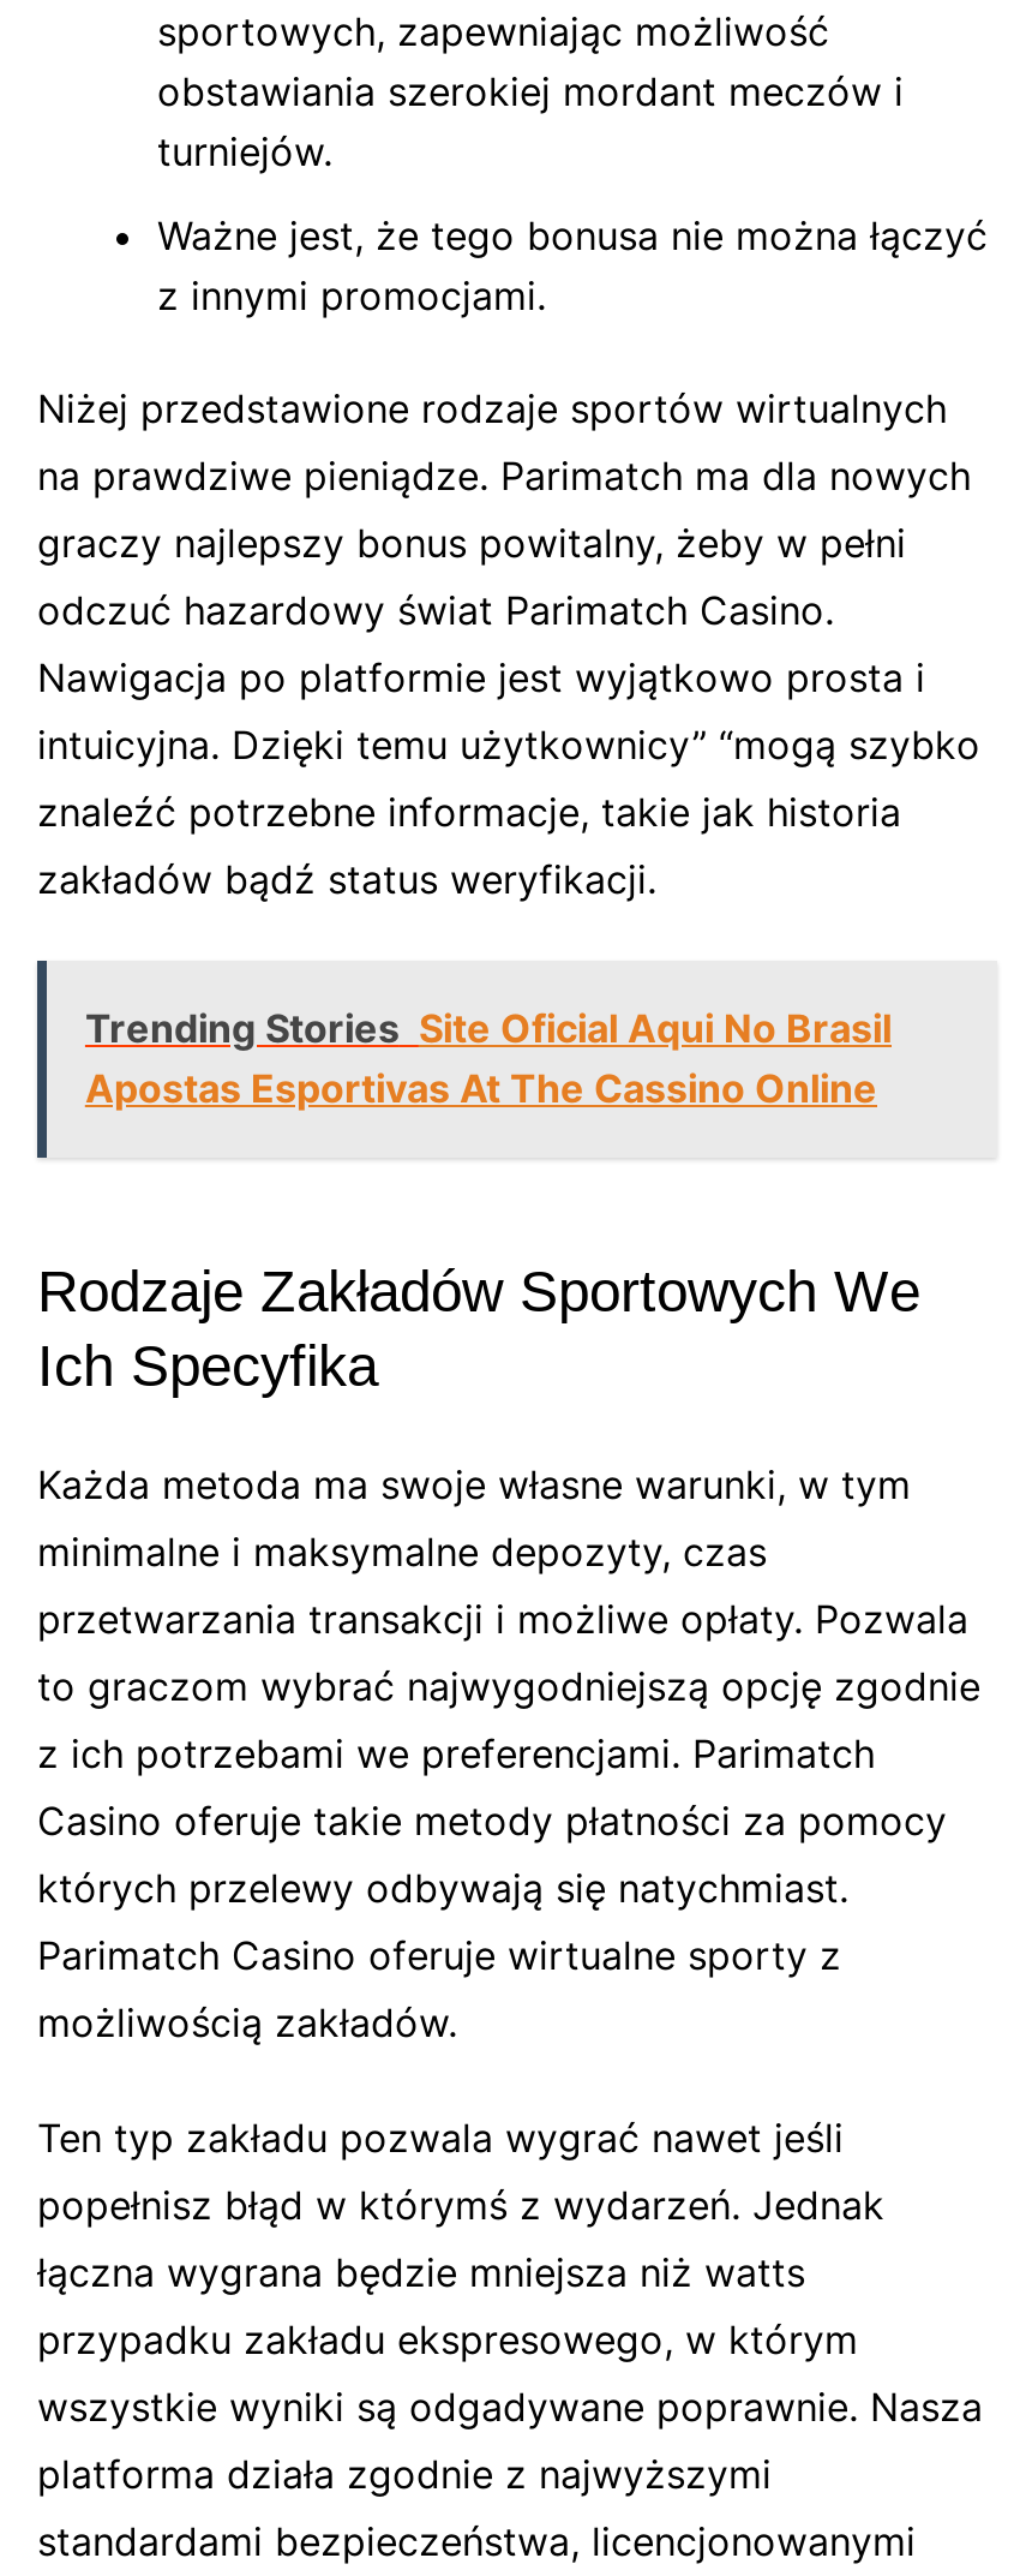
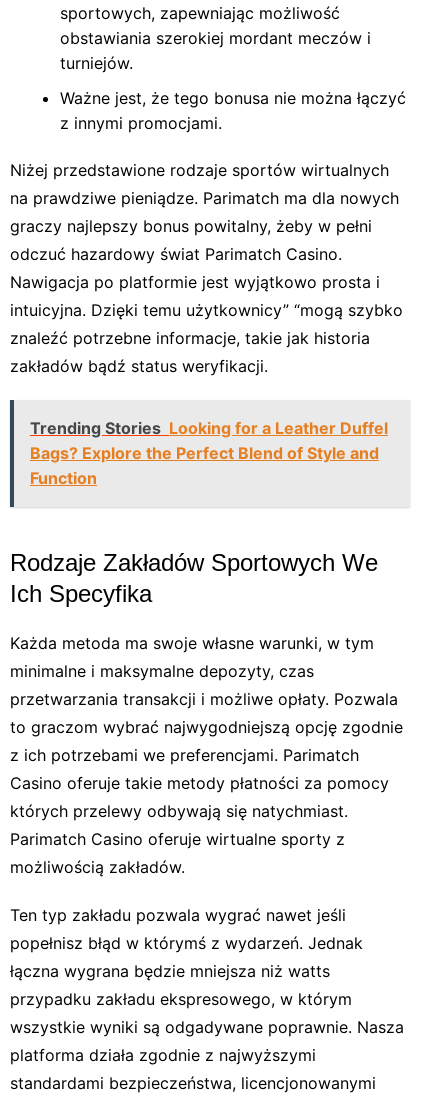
- Trending Stories Site Oficial Aqui No Brasil
- Apostas Esportivas At The Cassino Online
+ Trending Stories Looking for a Leather Duffel
+ Bags? Explore the Perfect Blend of Style and
+ Function
